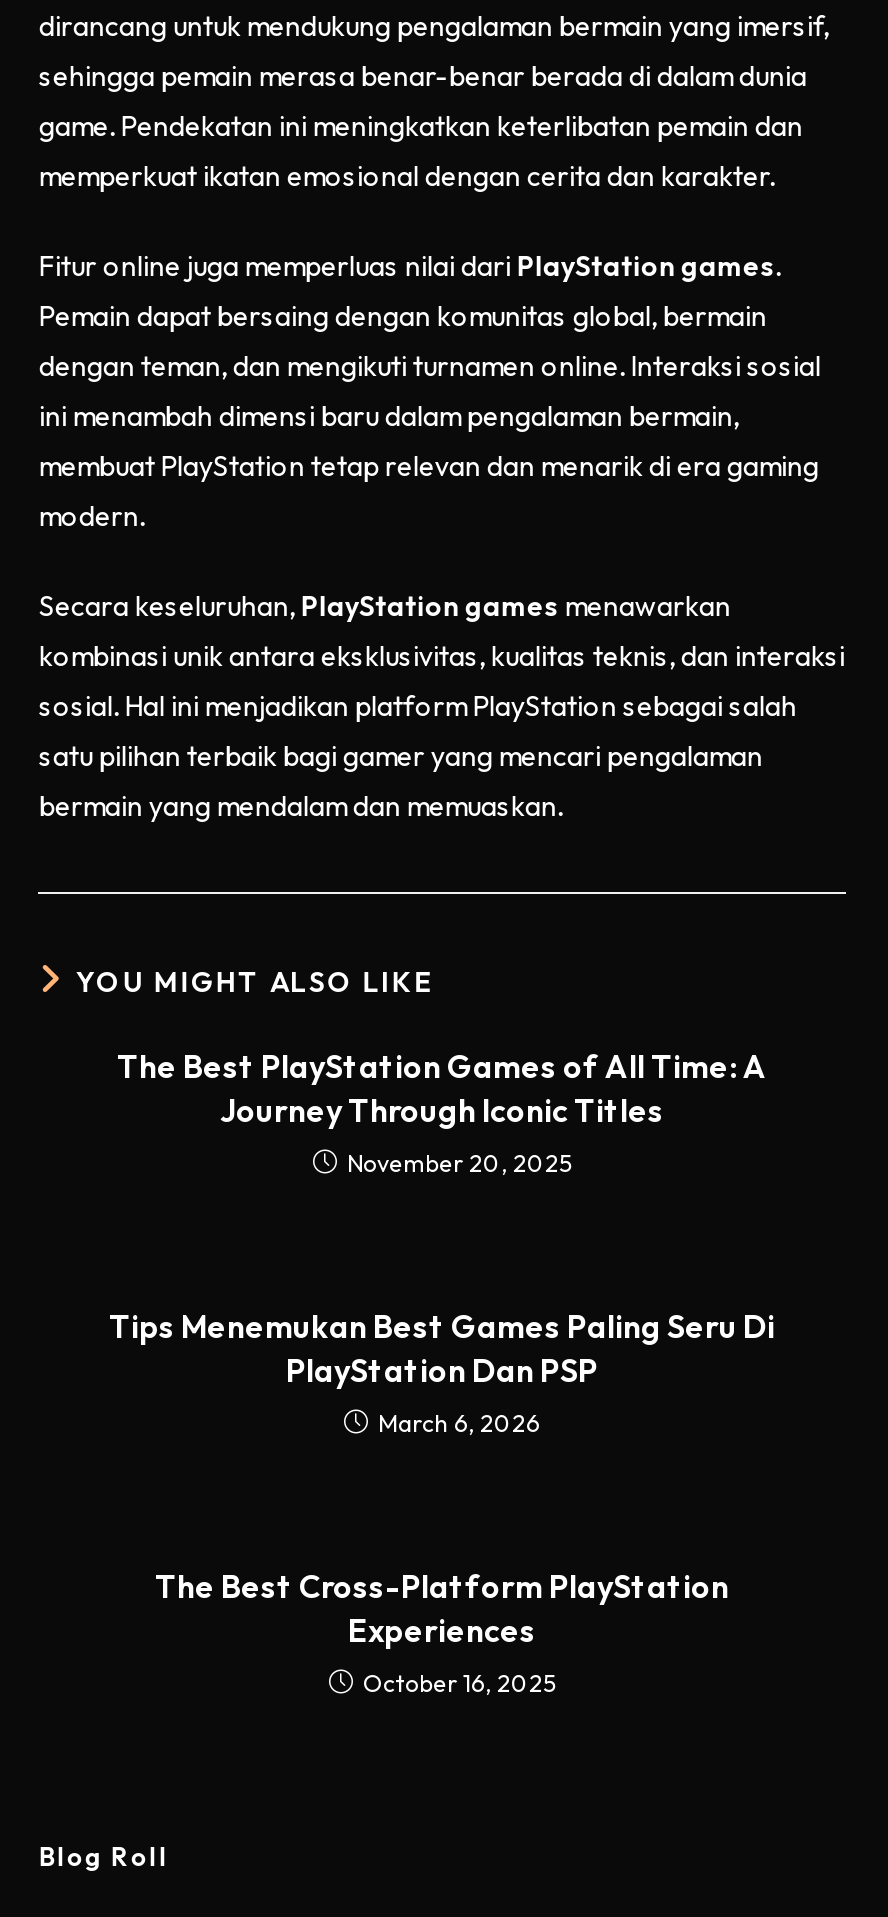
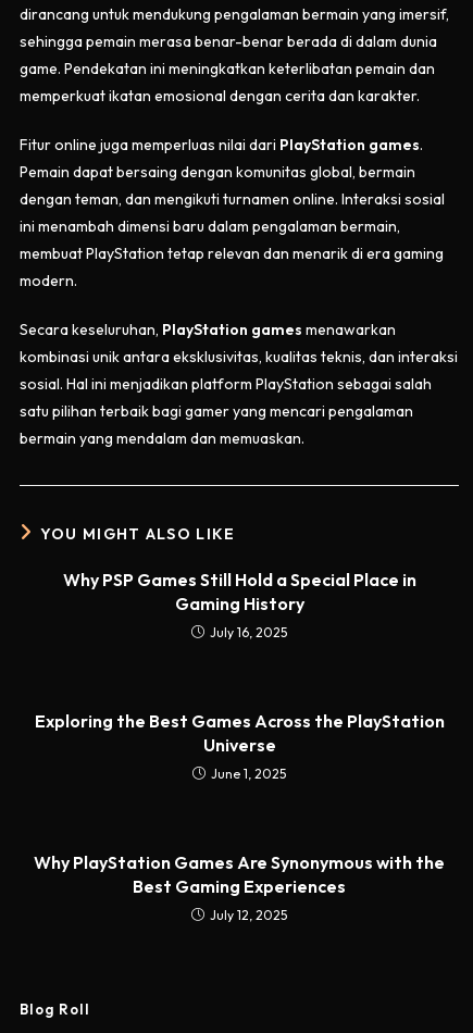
- The Best PlayStation Games of All Time: A
- Journey Through Iconic Titles
- November 20, 2025
+ Why PSP Games Still Hold a Special Place in
+ Gaming History
+ July 16, 2025

- Tips Menemukan Best Games Paling Seru Di
- PlayStation Dan PSP
- March 6, 2026
+ Exploring the Best Games Across the PlayStation
+ Universe
+ June 1, 2025

- The Best Cross-Platform PlayStation
- Experiences
- October 16, 2025
+ Why PlayStation Games Are Synonymous with the
+ Best Gaming Experiences
+ July 12, 2025
